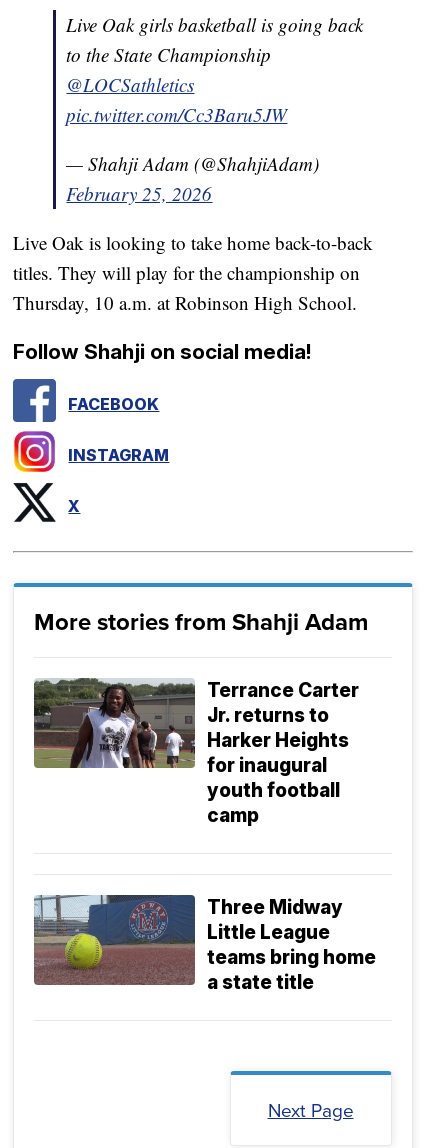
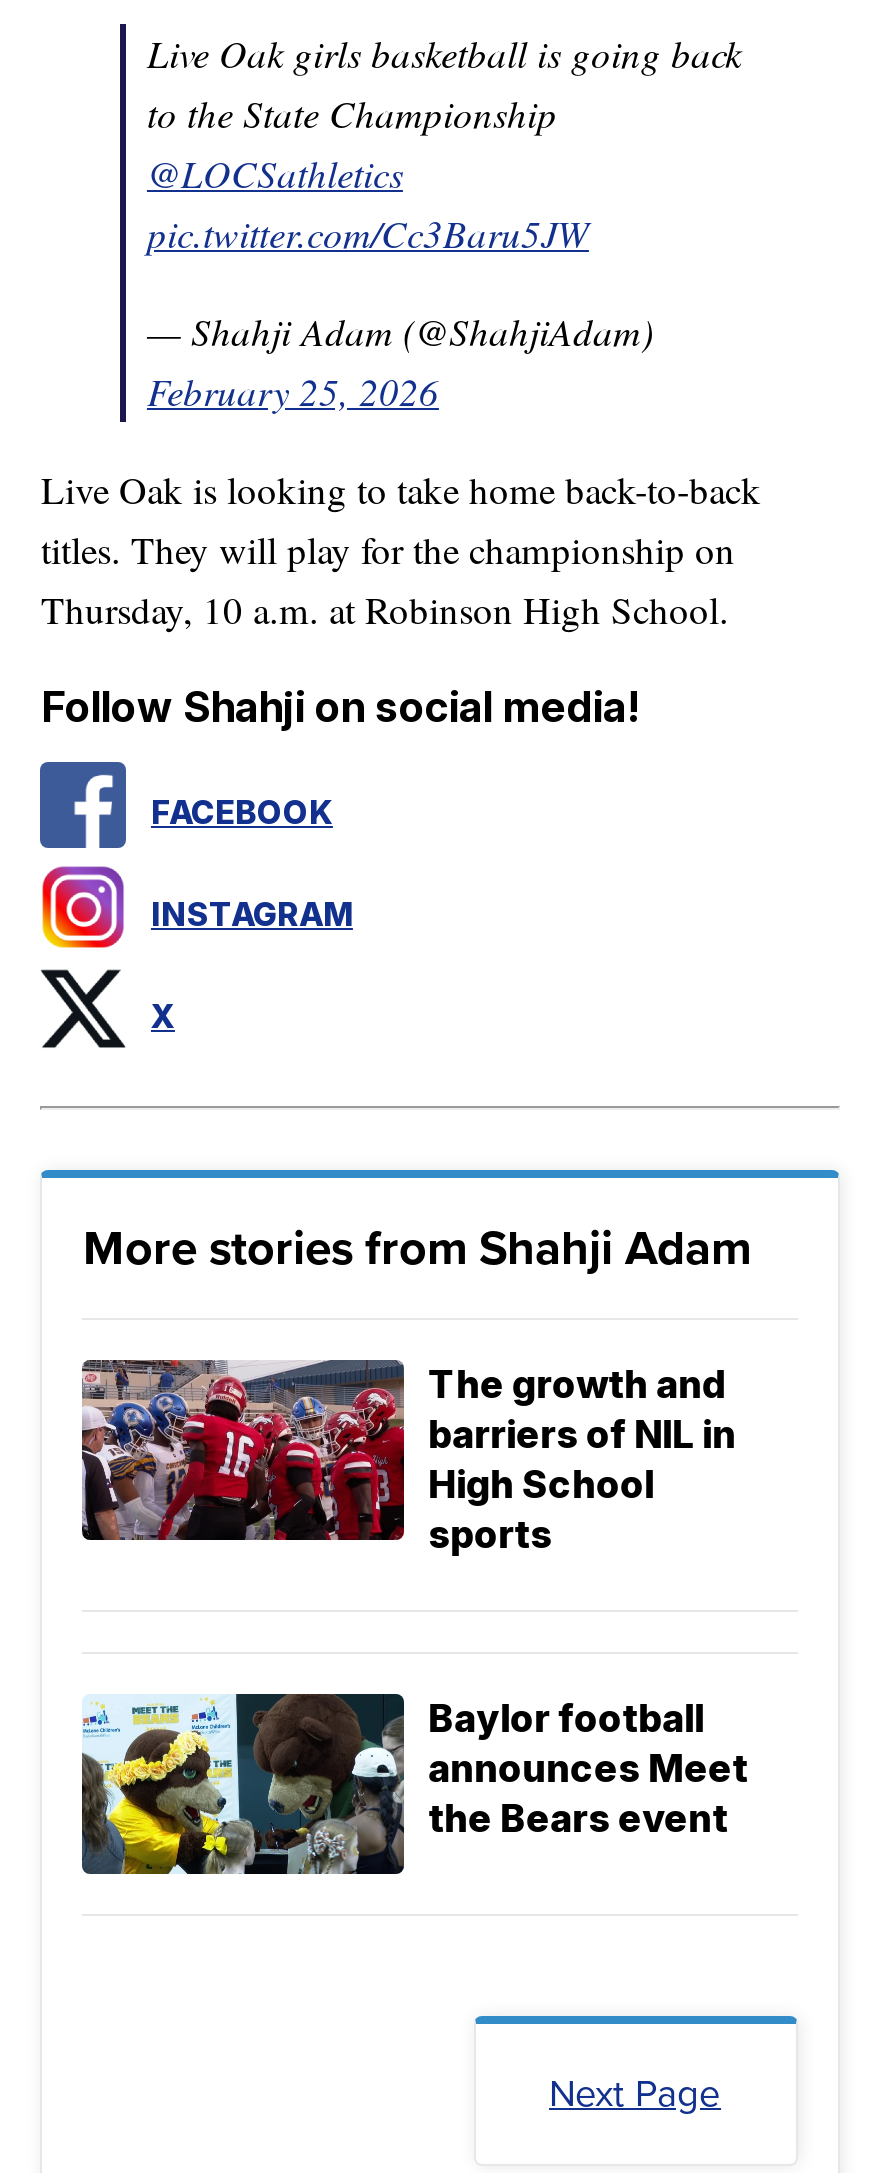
- [image]
- Terrance Carter
- Jr. returns to
- Harker Heights
- for inaugural
- youth football
- camp
+ [image]
+ The growth and
+ barriers of NIL in
+ High School
+ sports

- [image]
- Three Midway
- Little League
- teams bring home
- a state title
+ [image]
+ Baylor football
+ announces Meet
+ the Bears event
